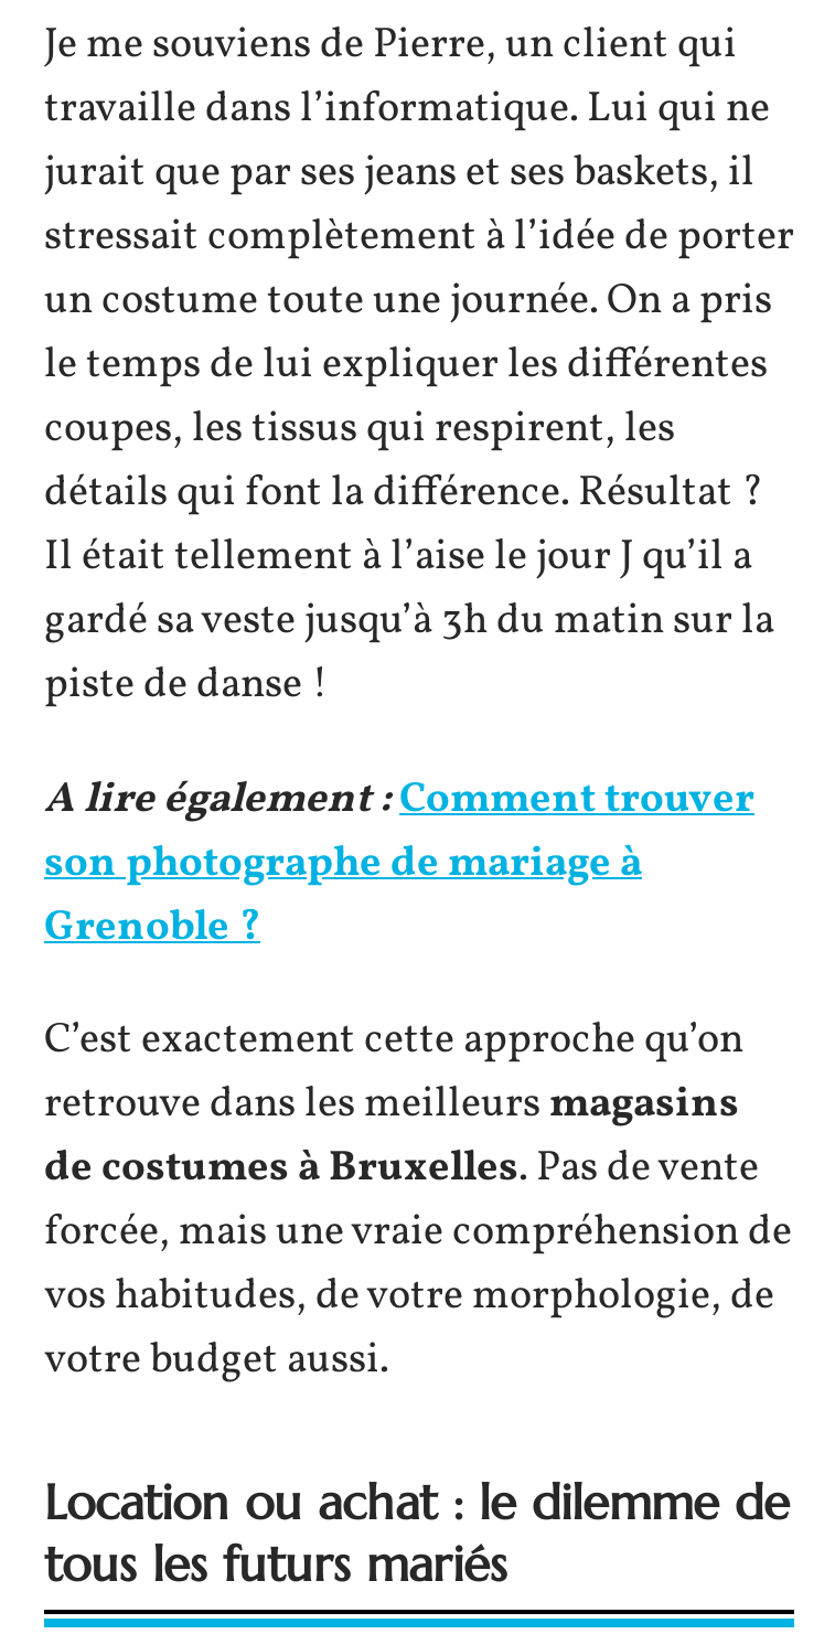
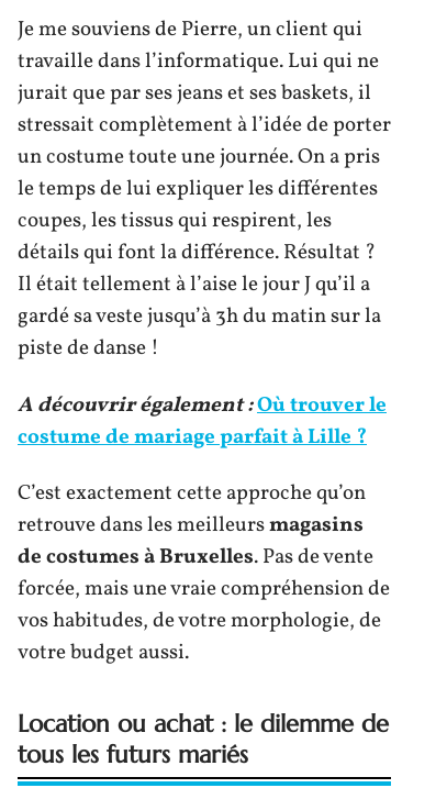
- A lire également : Comment trouver
- son photographe de mariage à
- Grenoble ?
+ A découvrir également : Où trouver le
+ costume de mariage parfait à Lille ?
